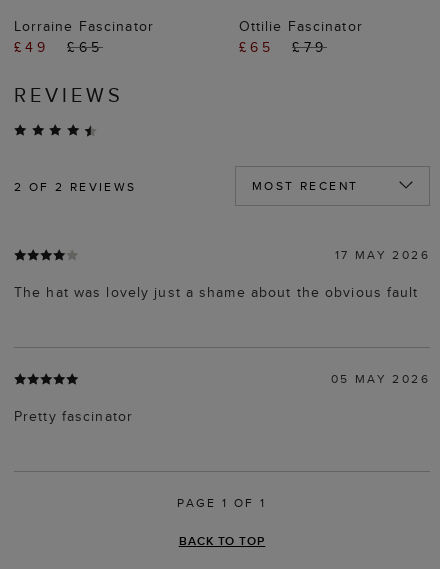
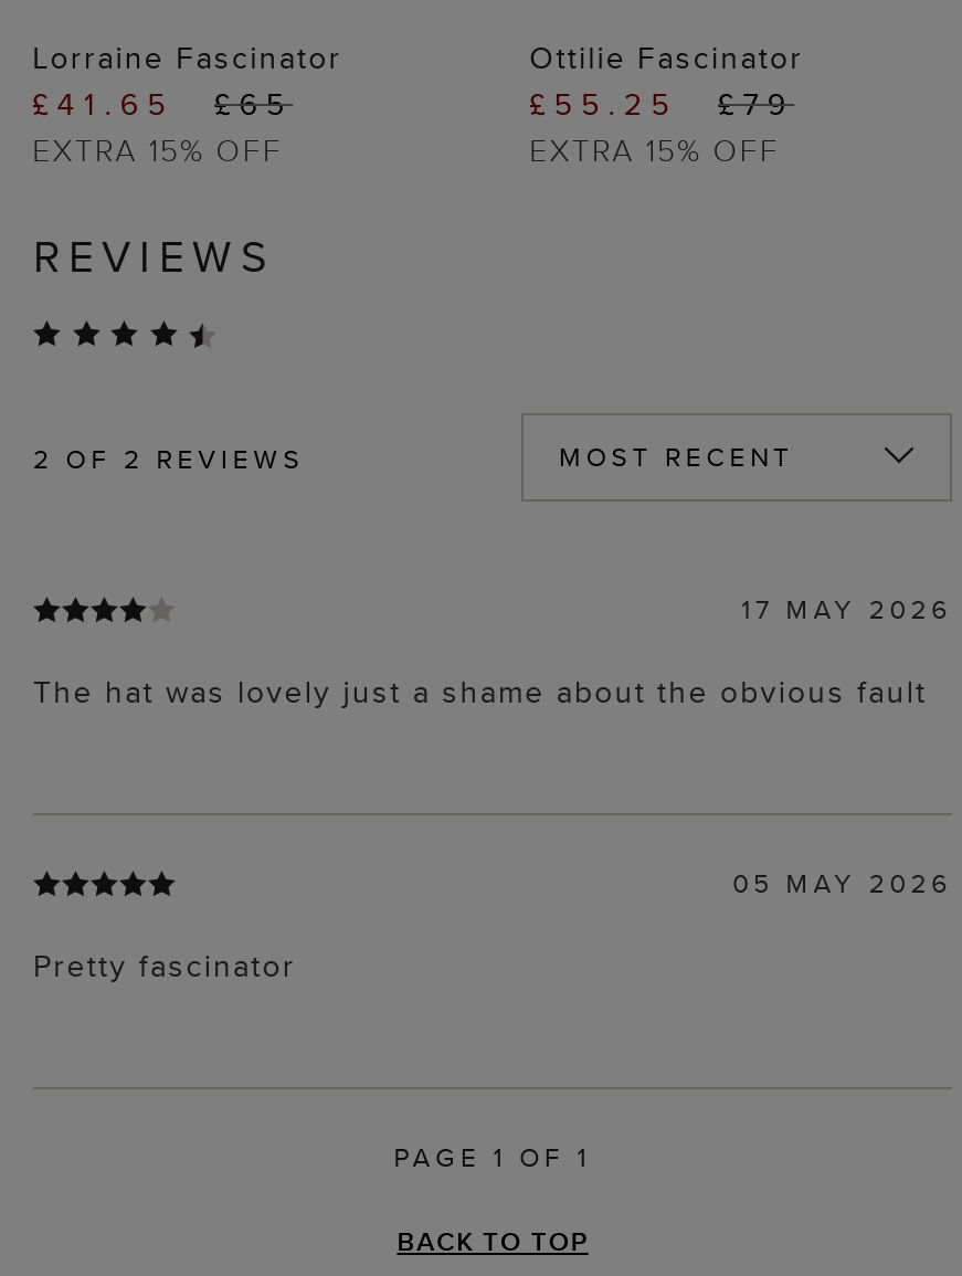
- £49 £65
+ £41.65 £65
+ EXTRA 15% OFF

- £65 £79
+ £55.25 £79
+ EXTRA 15% OFF
